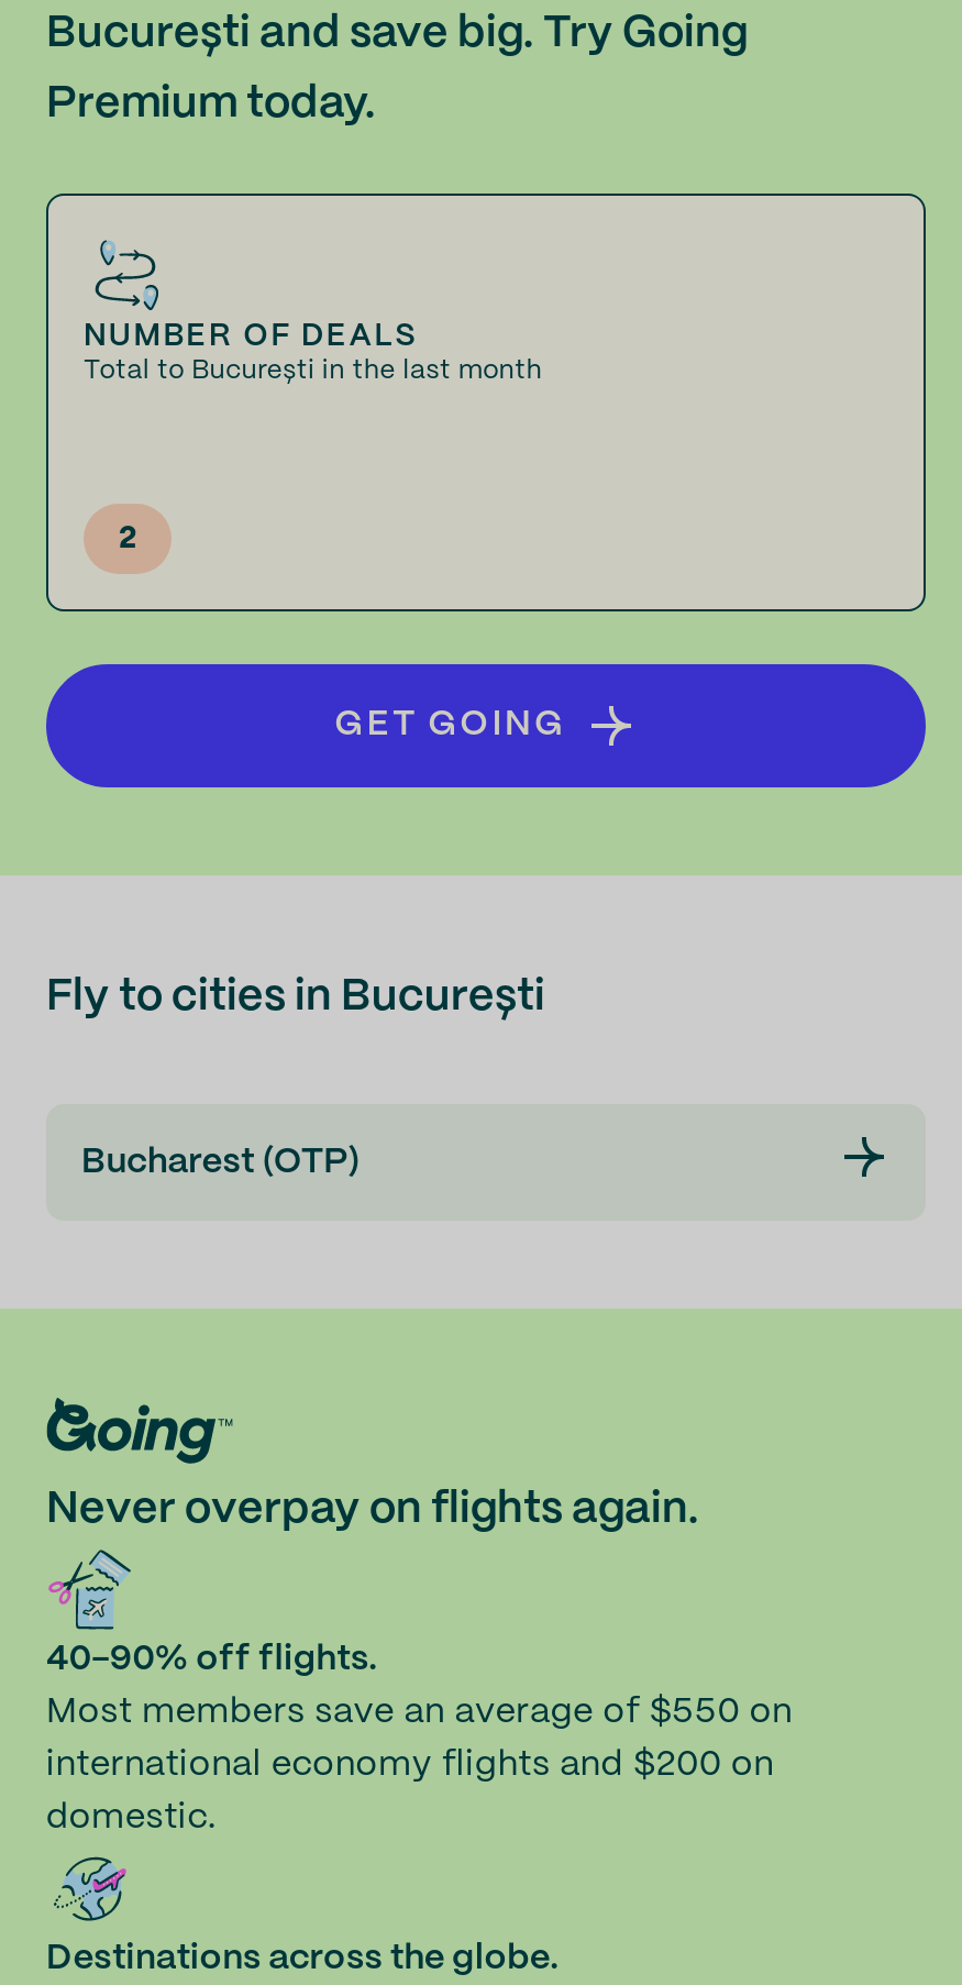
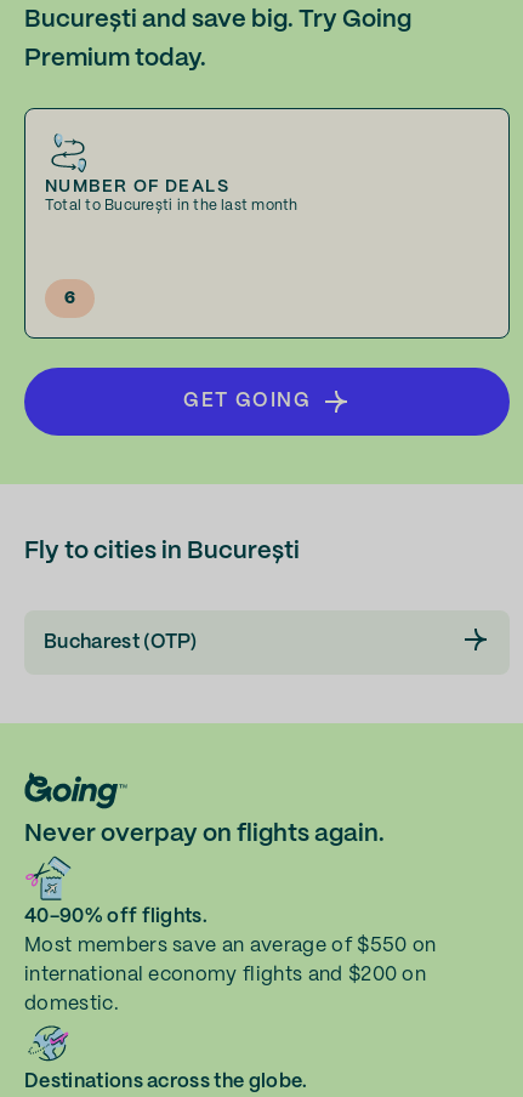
- 2
+ 6
